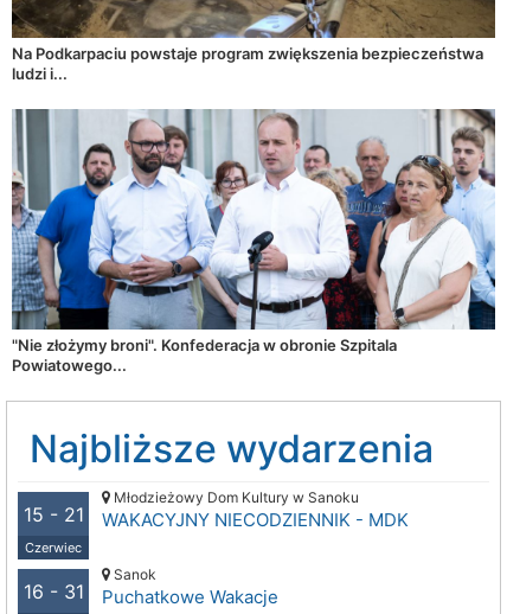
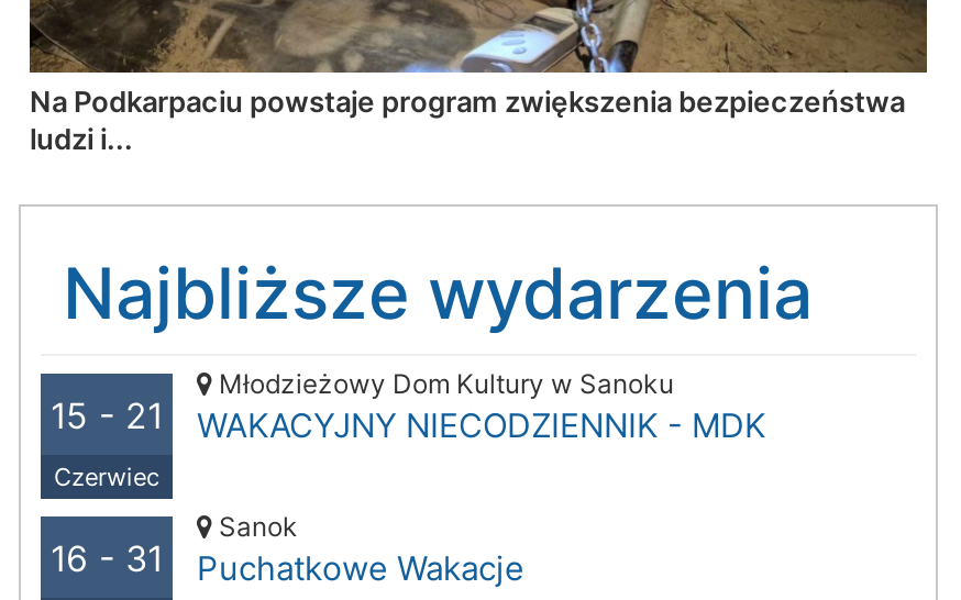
- [image]
- "Nie złożymy broni". Konfederacja w obronie Szpitala
- Powiatowego...
